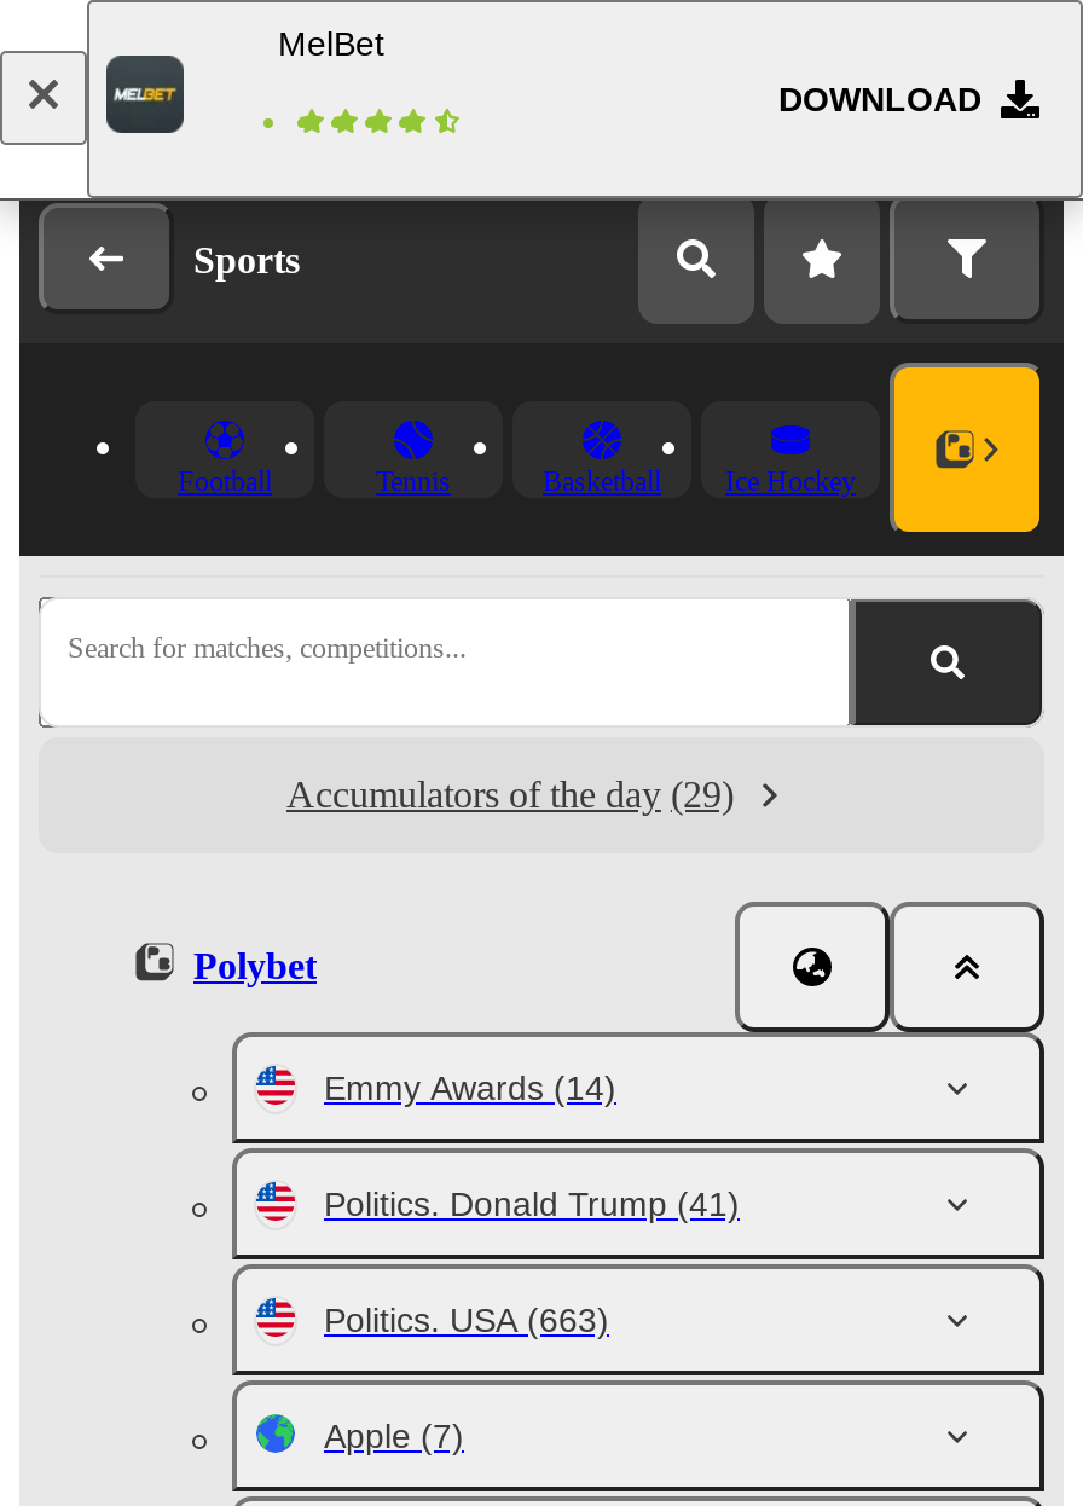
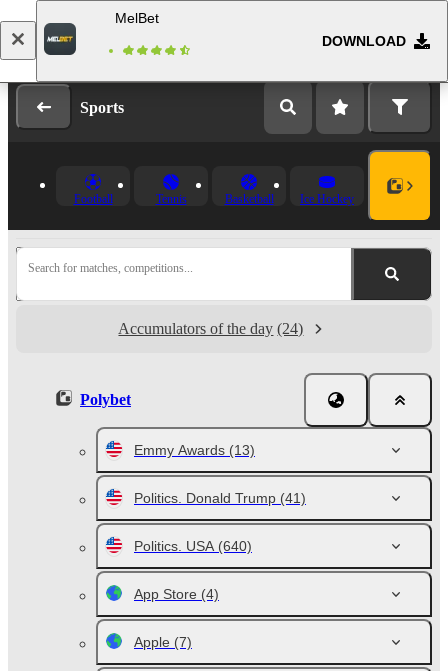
- Accumulators of the day (29)
+ Accumulators of the day (24)

- Emmy Awards (14)
+ Emmy Awards (13)

- Politics. USA (663)
+ Politics. USA (640)
+ App Store (4)
